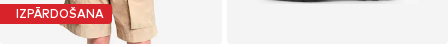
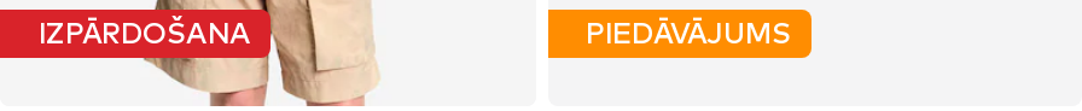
+ PIEDĀVĀJUMS
